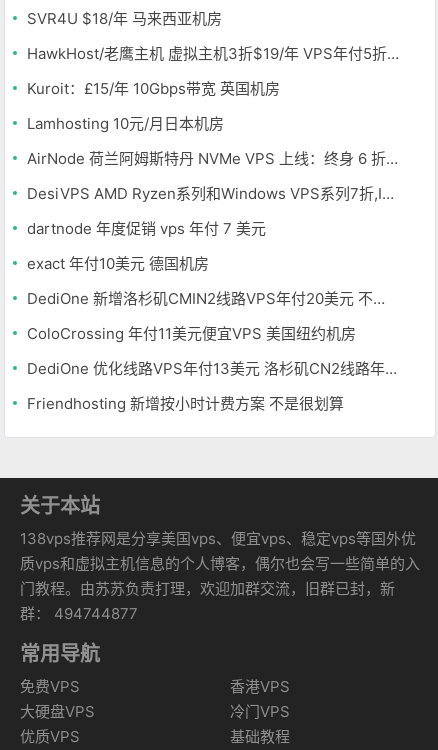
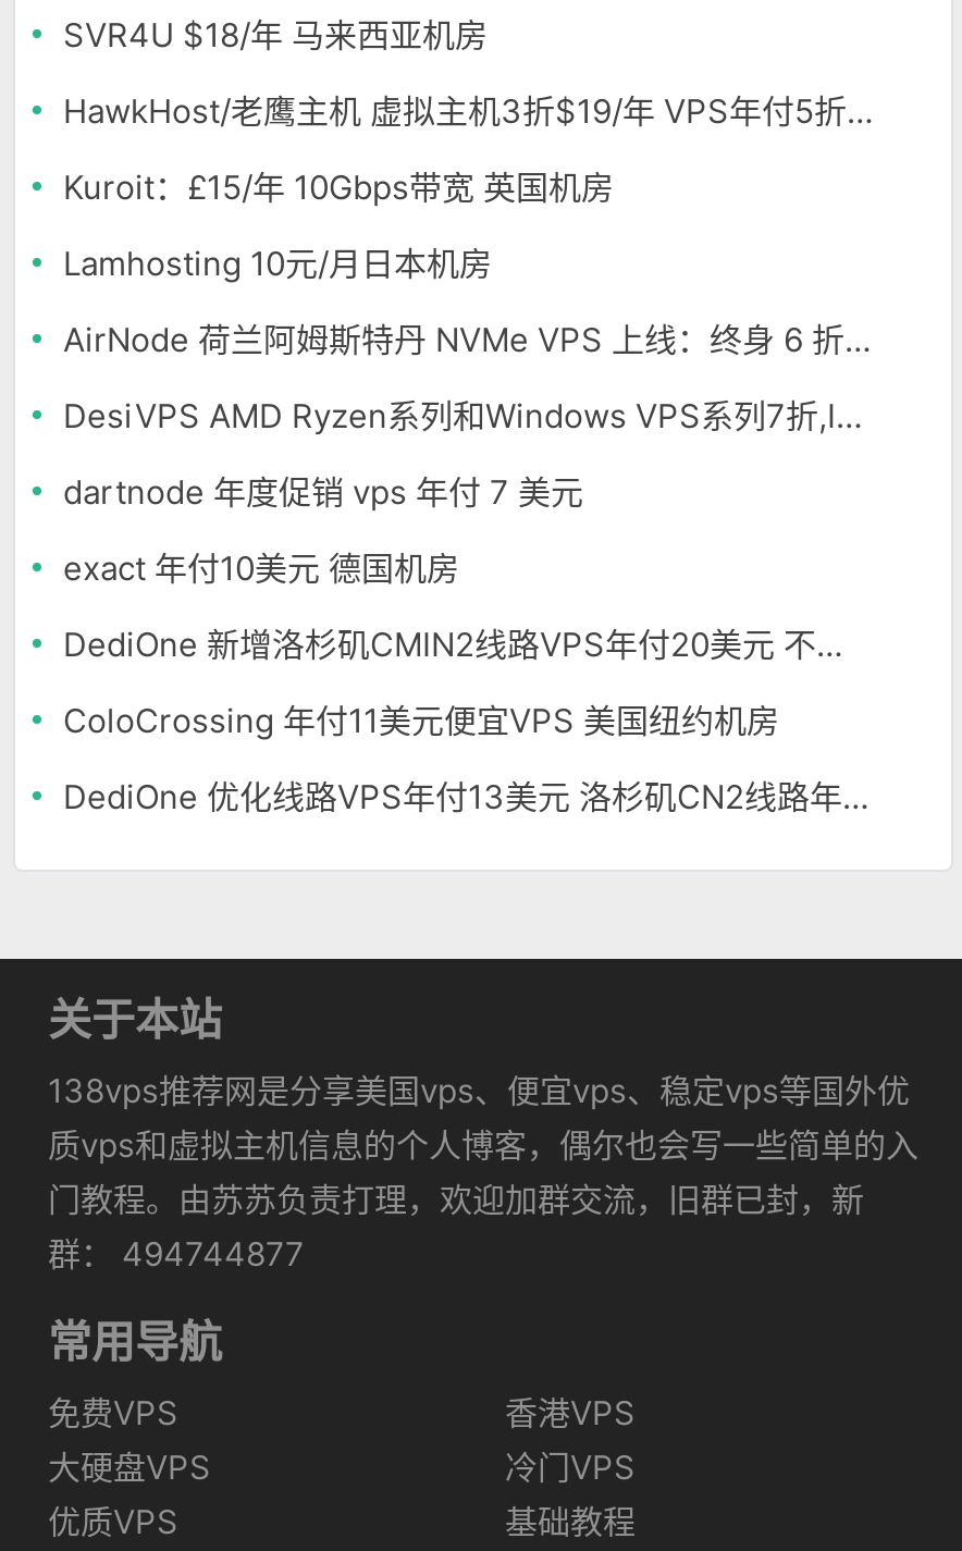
- Friendhosting 新增按小时计费方案 不是很划算
